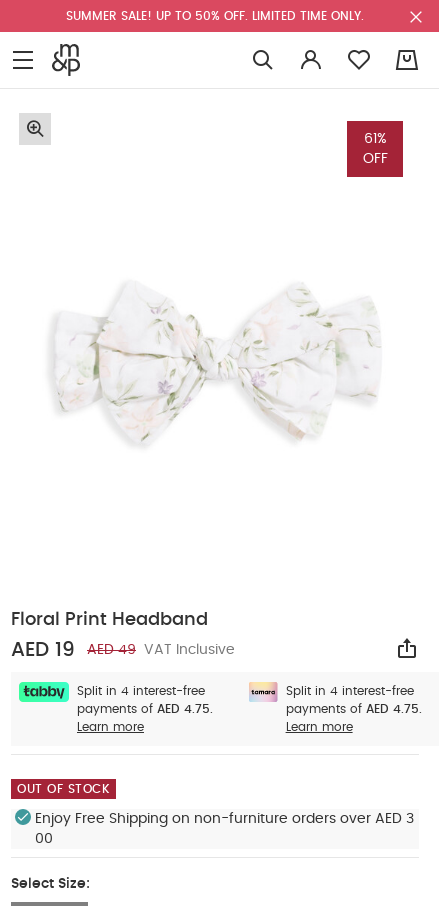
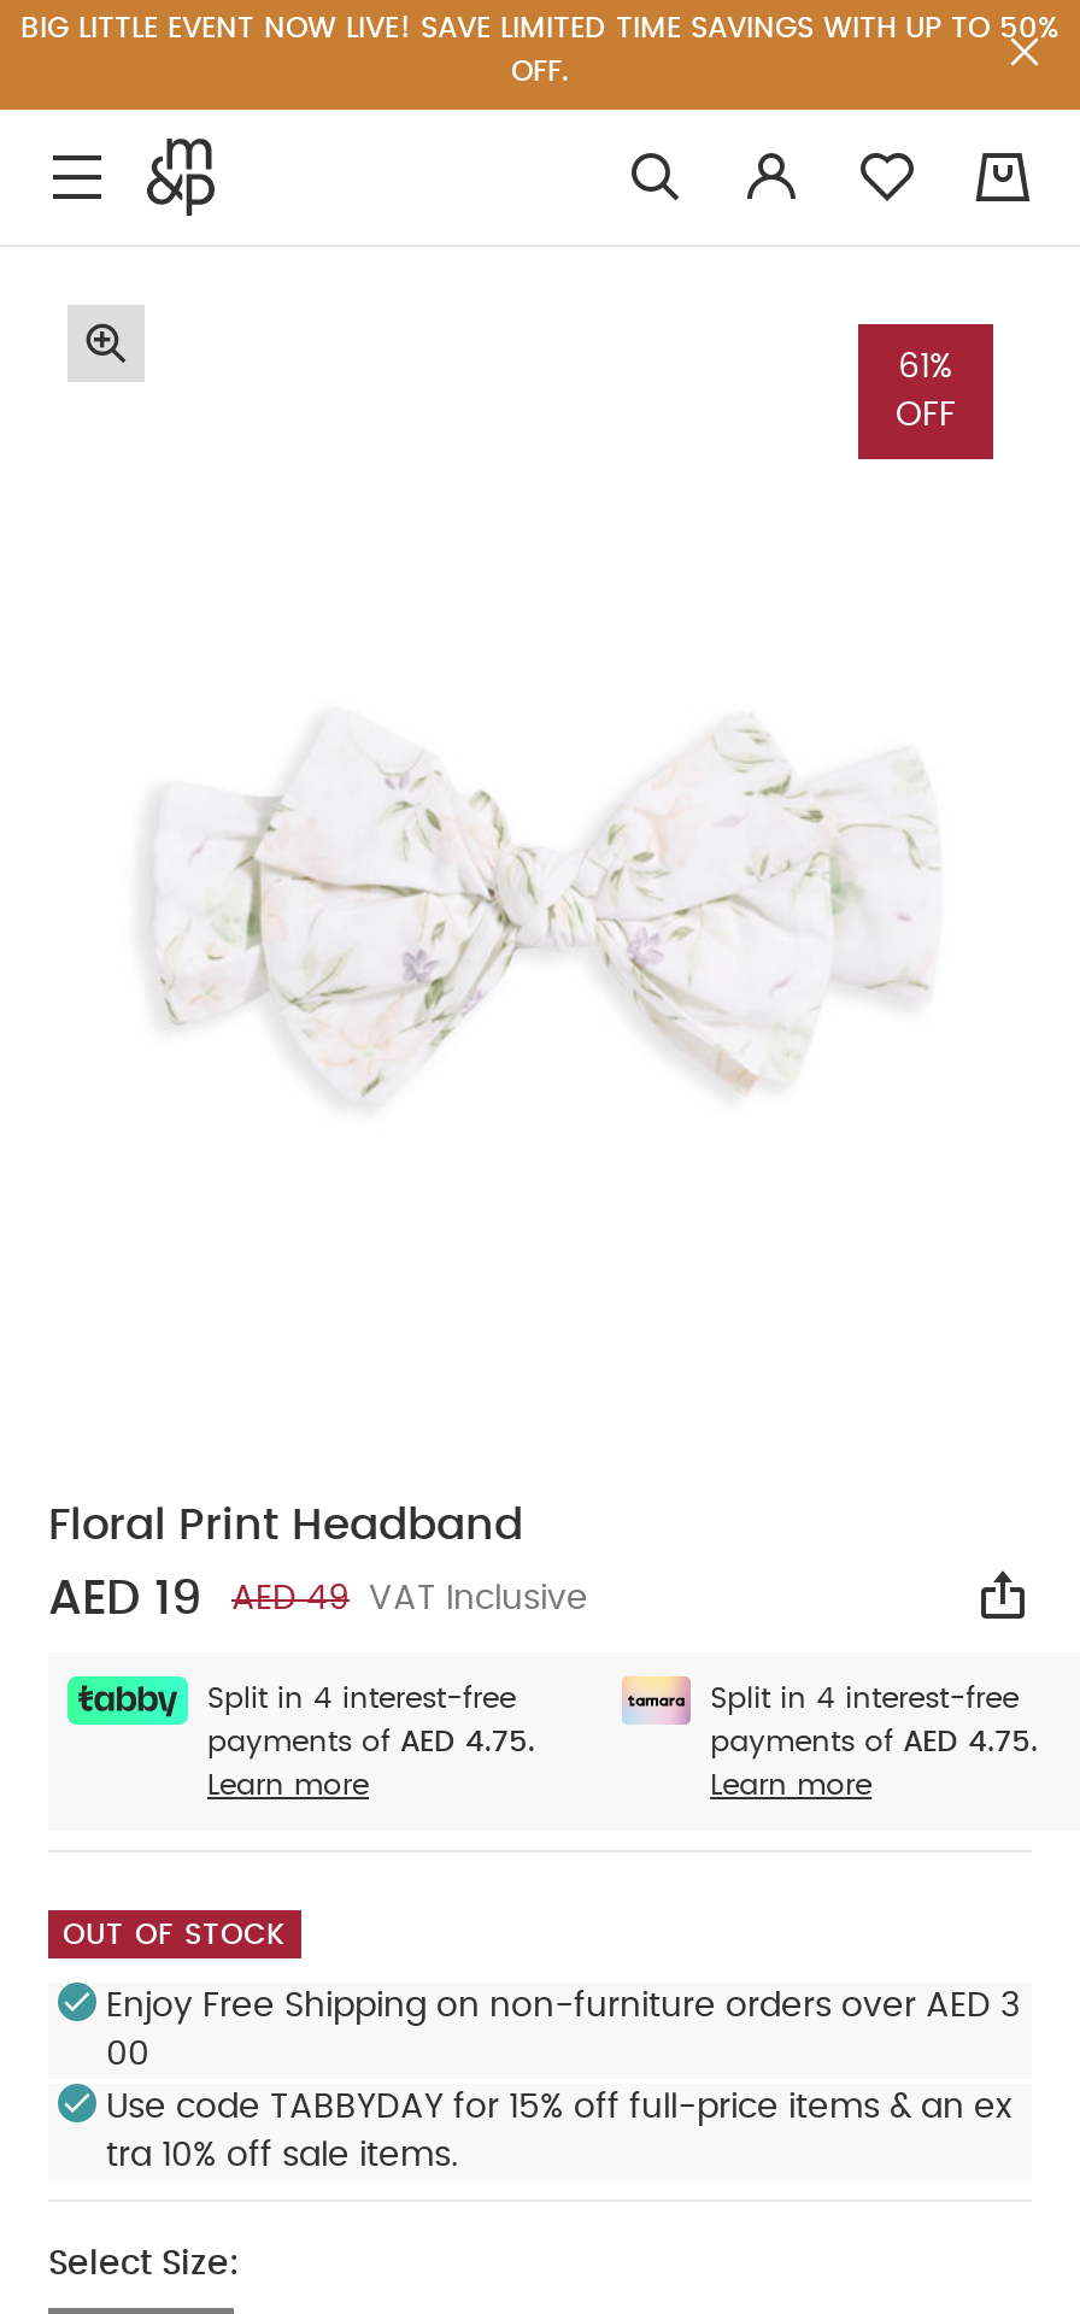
- SUMMER SALE! UP TO 50% OFF. LIMITED TIME ONLY.
+ BIG LITTLE EVENT NOW LIVE! SAVE LIMITED TIME SAVINGS WITH UP TO 50%
+ OFF.

+ Use code TABBYDAY for 15% off full-price items & an ex
+ tra 10% off sale items.
